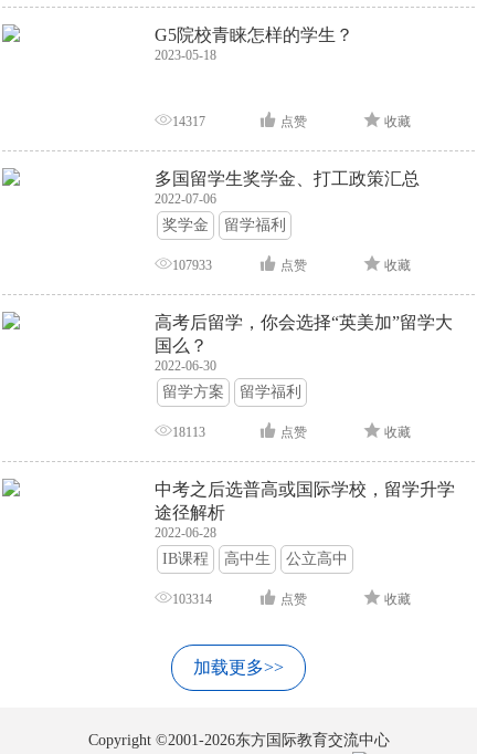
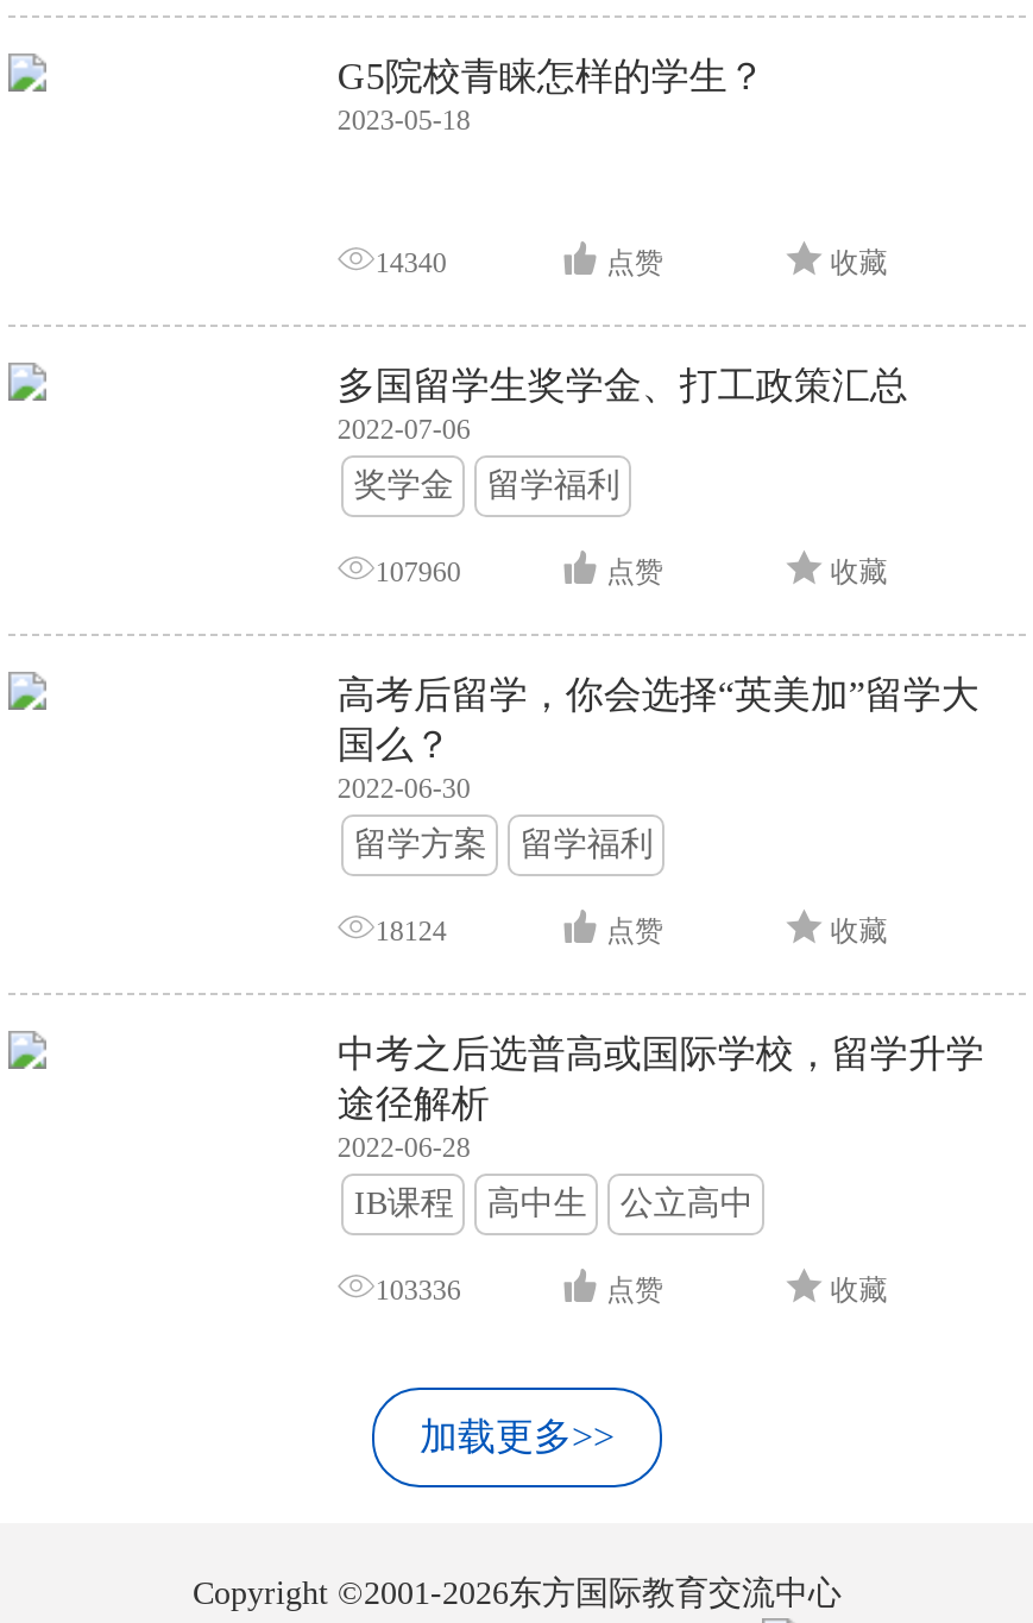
- 14317
+ 14340

- 107933
+ 107960

- 18113
+ 18124

- 103314
+ 103336
